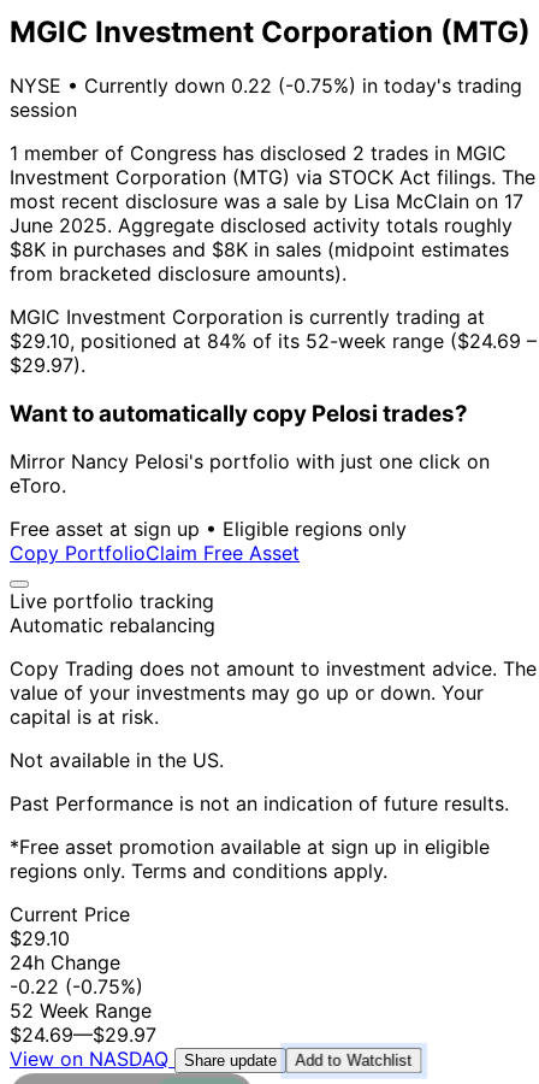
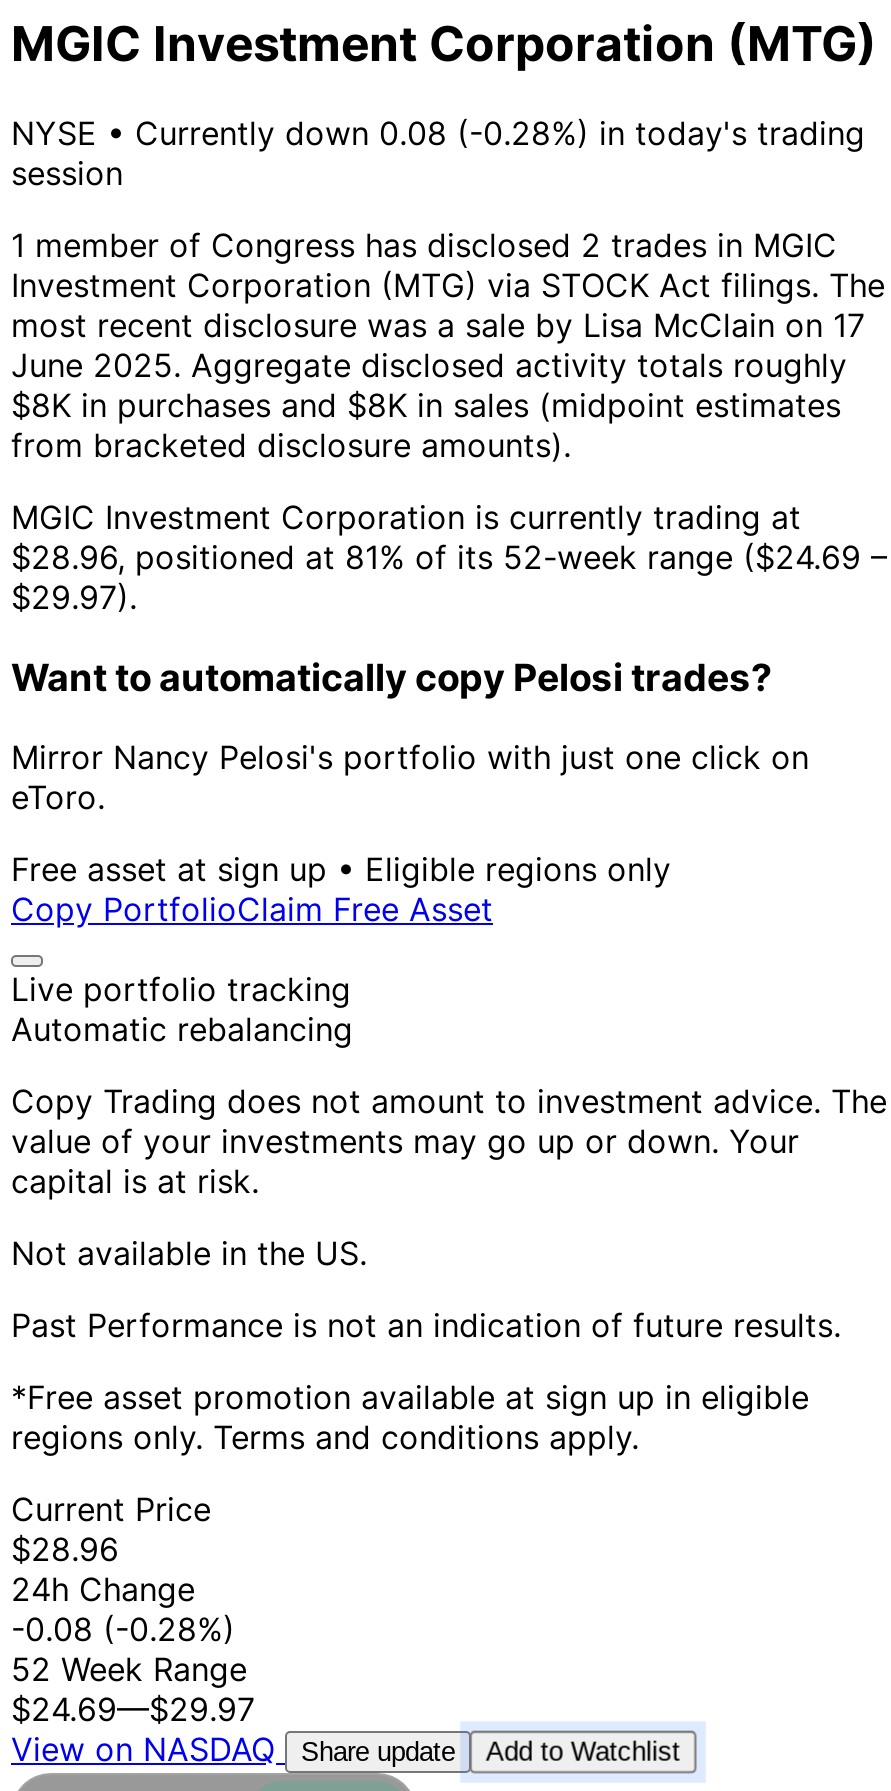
- NYSE • Currently down 0.22 (-0.75%) in today's trading
+ NYSE • Currently down 0.08 (-0.28%) in today's trading

- $29.10, positioned at 84% of its 52-week range ($24.69 –
+ $28.96, positioned at 81% of its 52-week range ($24.69 –

- $29.10
+ $28.96

- -0.22 (-0.75%)
+ -0.08 (-0.28%)
